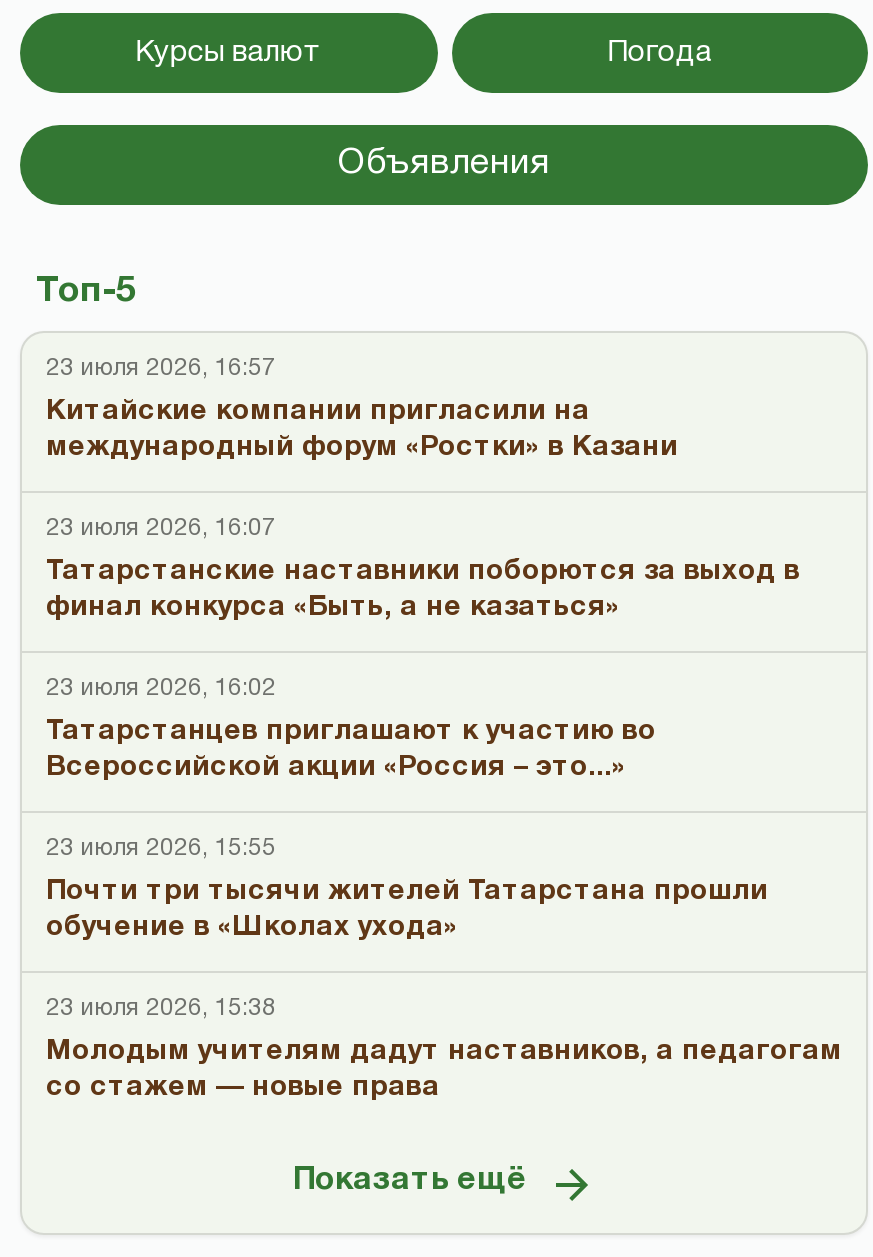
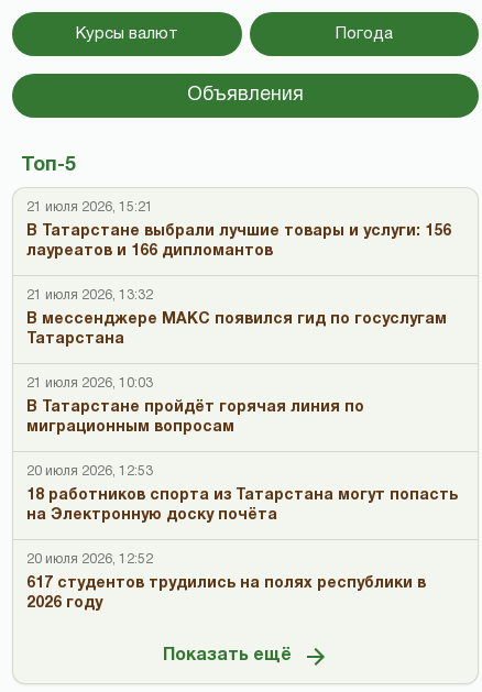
- 23 июля 2026, 16:57
+ 21 июля 2026, 15:21

- Китайские компании пригласили на
- международный форум «Ростки» в Казани
+ В Татарстане выбрали лучшие товары и услуги: 156
+ лауреатов и 166 дипломантов

- 23 июля 2026, 16:07
+ 21 июля 2026, 13:32

- Татарстанские наставники поборются за выход в
- финал конкурса «Быть, а не казаться»
+ В мессенджере МАКС появился гид по госуслугам
+ Татарстана

- 23 июля 2026, 16:02
+ 21 июля 2026, 10:03

- Татарстанцев приглашают к участию во
- Всероссийской акции «Россия – это...»
+ В Татарстане пройдёт горячая линия по
+ миграционным вопросам

- 23 июля 2026, 15:55
+ 20 июля 2026, 12:53

- Почти три тысячи жителей Татарстана прошли
- обучение в «Школах ухода»
+ 18 работников спорта из Татарстана могут попасть
+ на Электронную доску почёта

- 23 июля 2026, 15:38
+ 20 июля 2026, 12:52

- Молодым учителям дадут наставников, а педагогам
- со стажем — новые права
+ 617 студентов трудились на полях республики в
+ 2026 году
